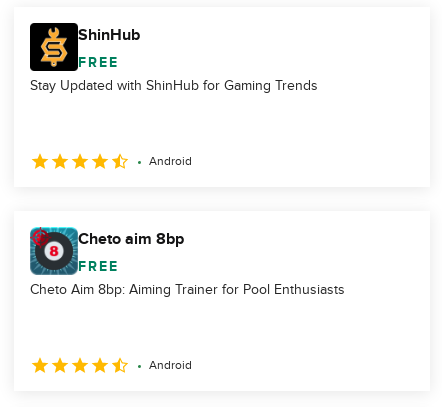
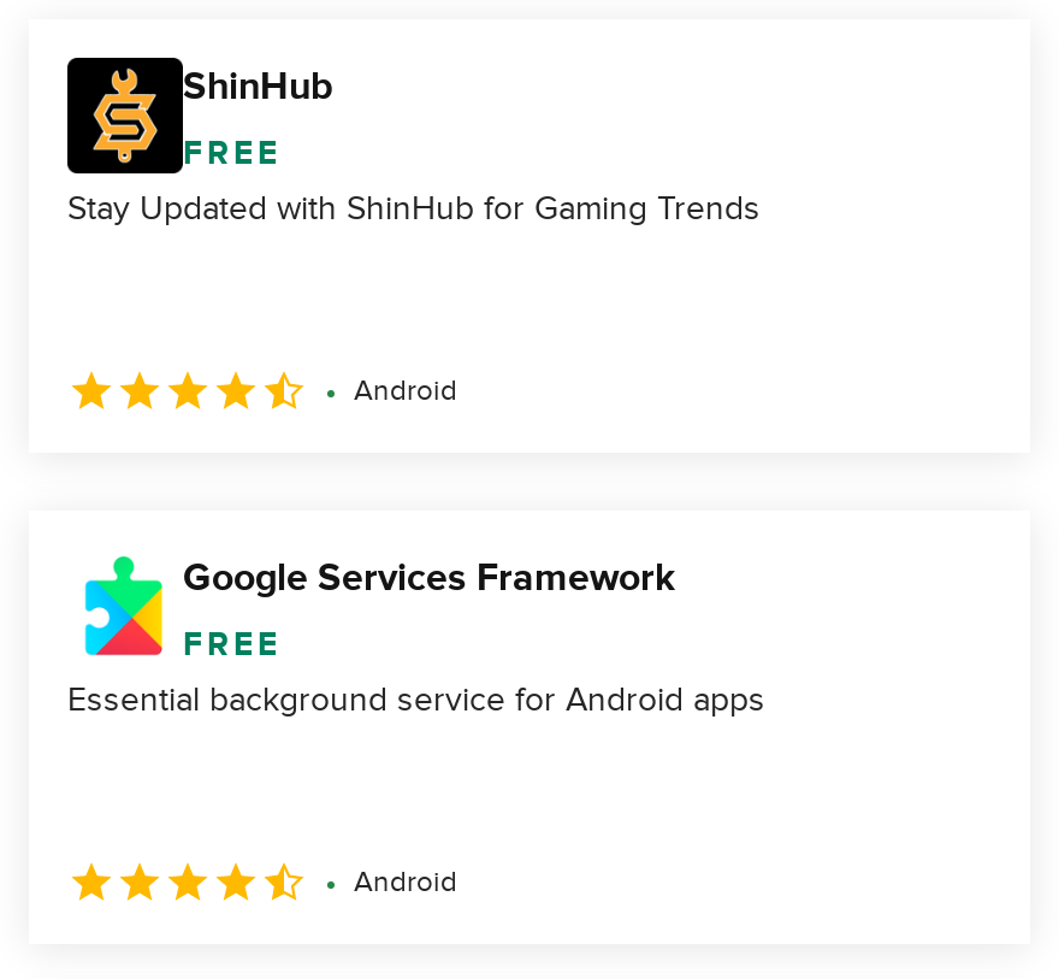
- [image]
- Cheto aim 8bp
+ [image]
+ Google Services Framework

- Cheto Aim 8bp: Aiming Trainer for Pool Enthusiasts
+ Essential background service for Android apps
